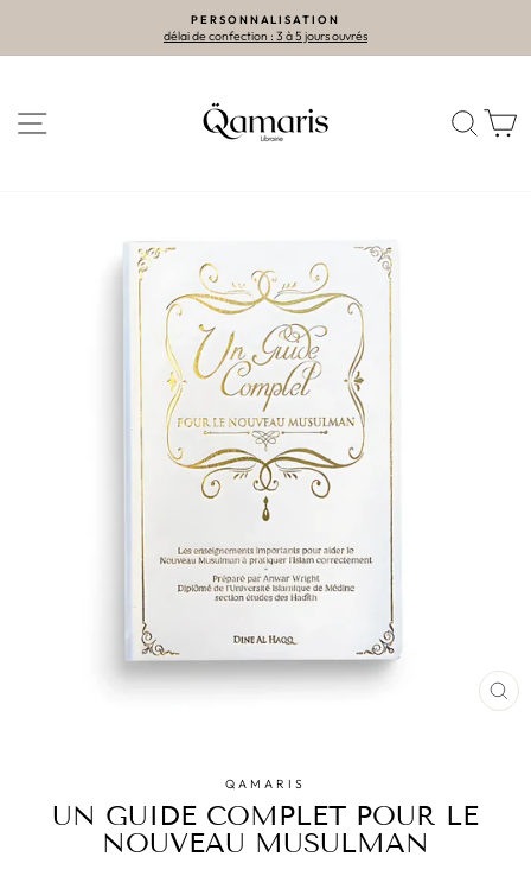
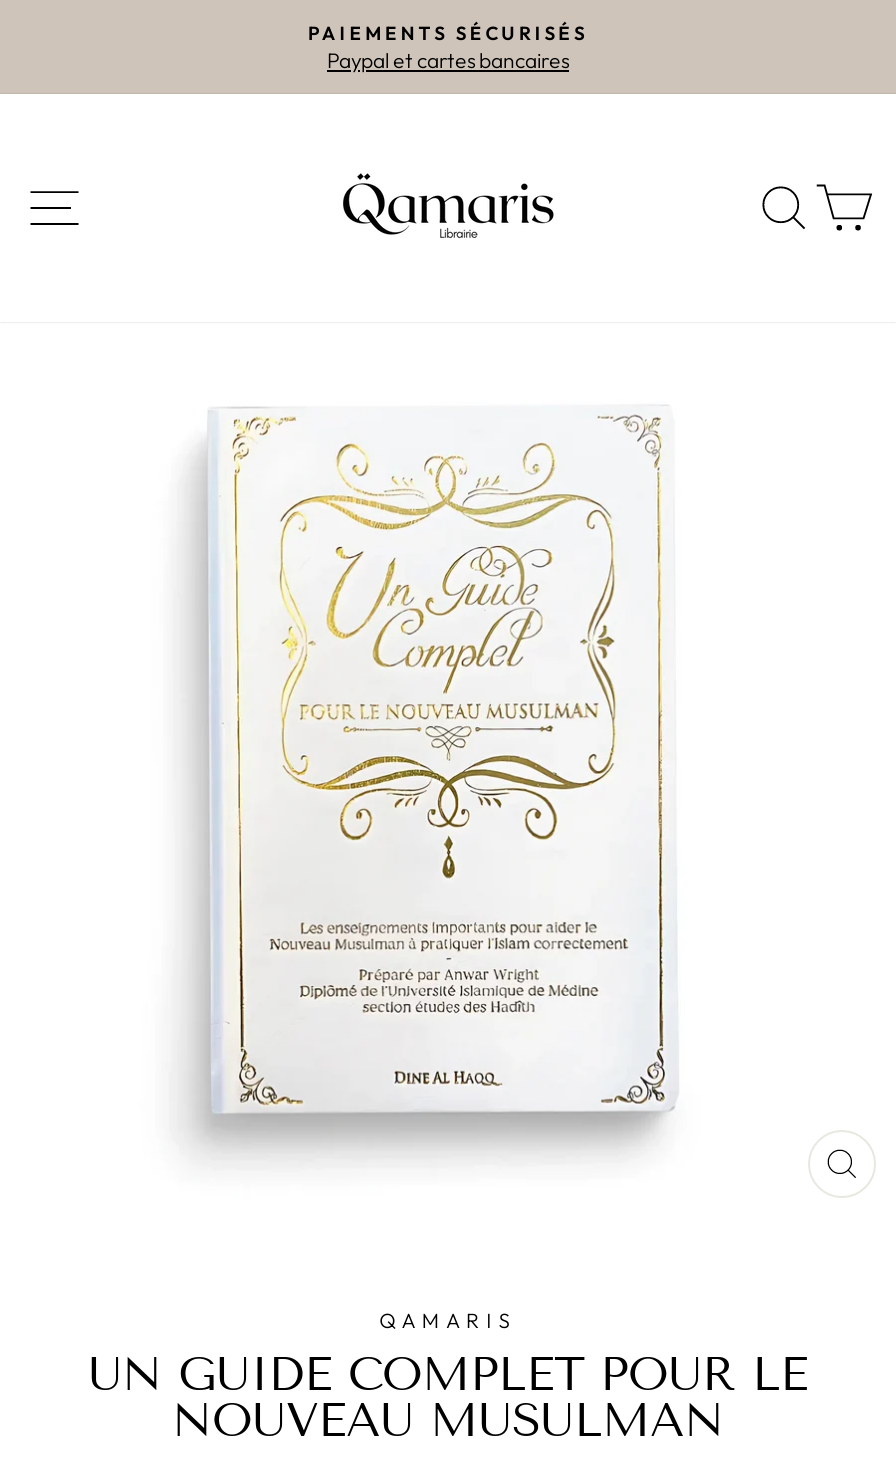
- PERSONNALISATION
- délai de confection : 3 à 5 jours ouvrés
+ PAIEMENTS SÉCURISÉS
+ Paypal et cartes bancaires
